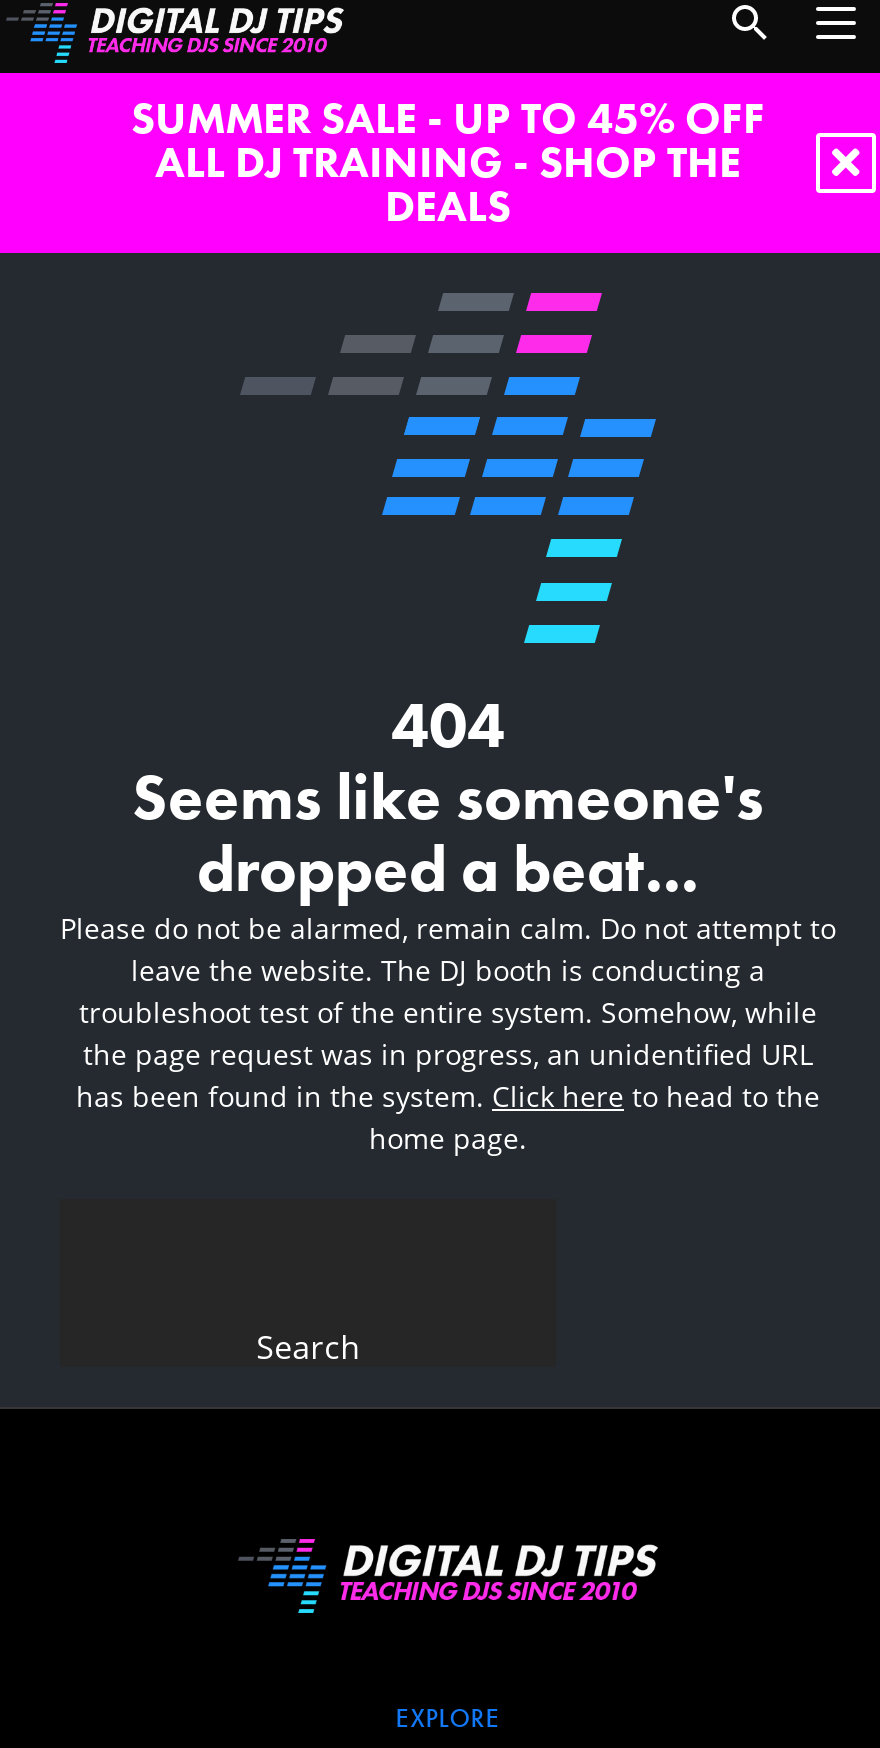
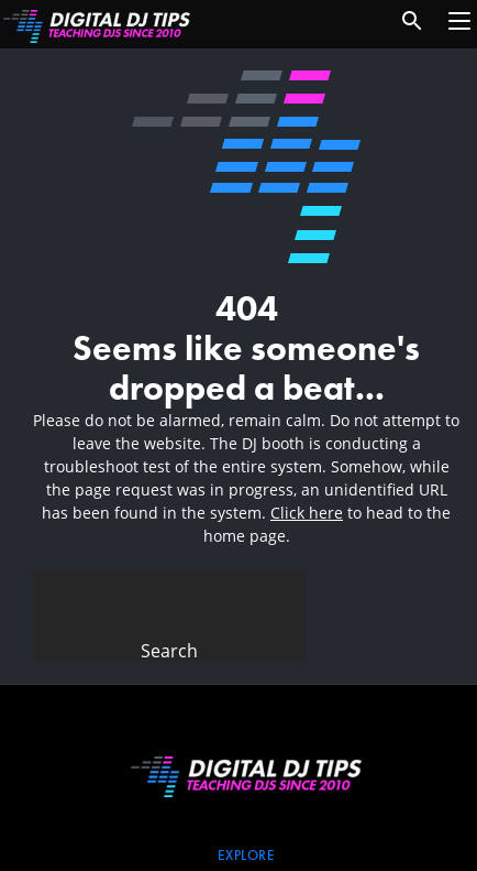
- SUMMER SALE - UP TO 45% OFF
- ALL DJ TRAINING - SHOP THE
- DEALS
